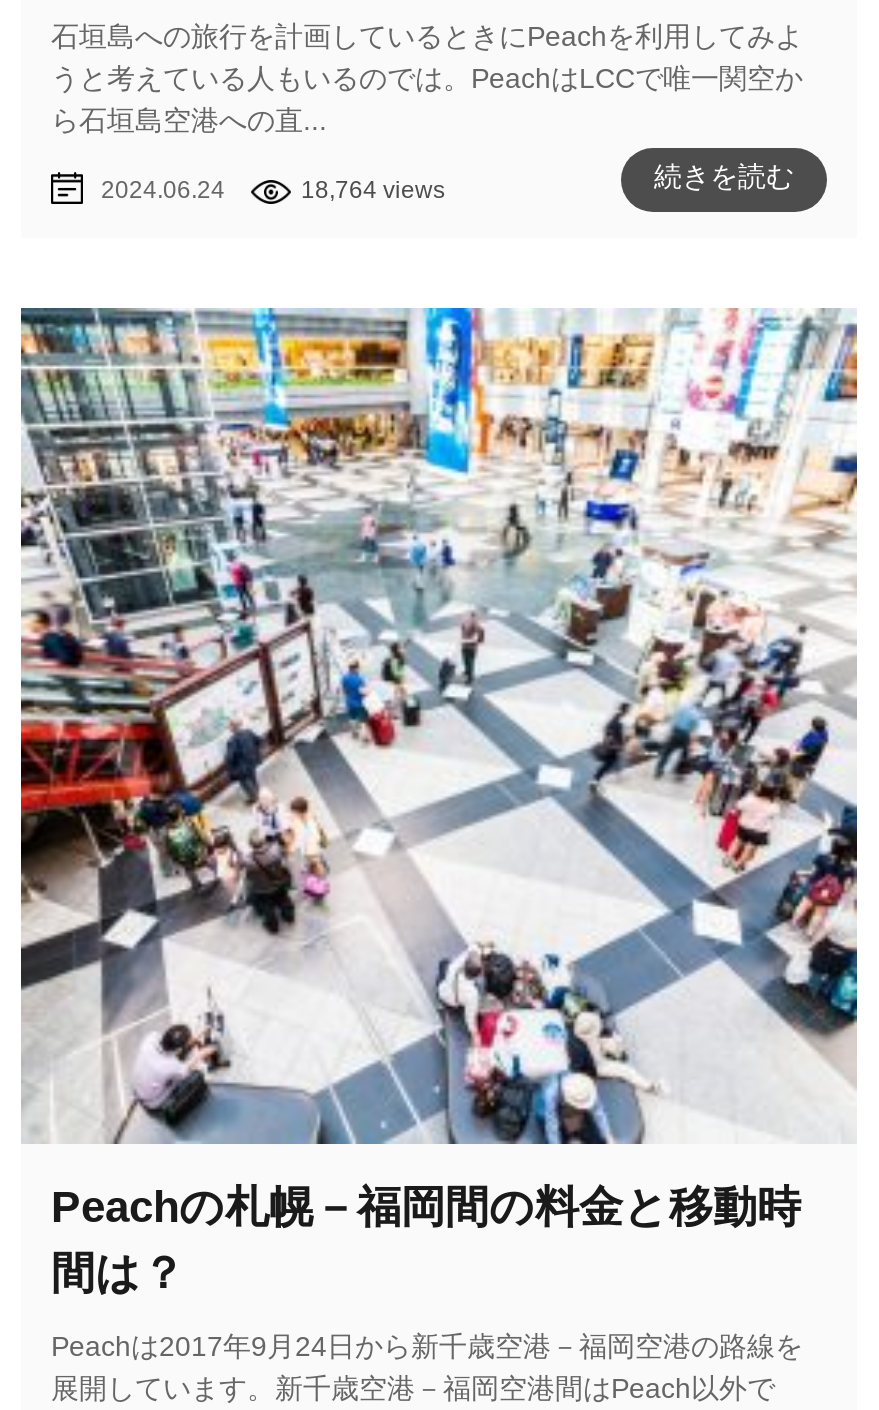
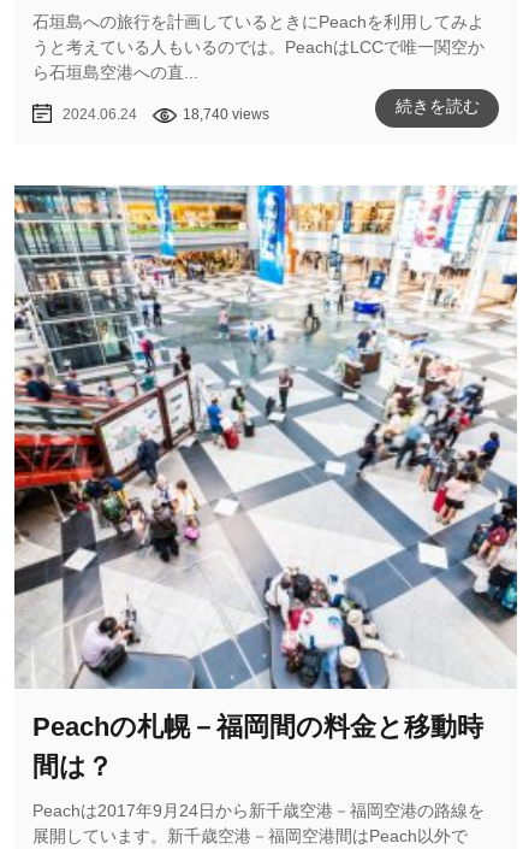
- 18,764 views
+ 18,740 views
